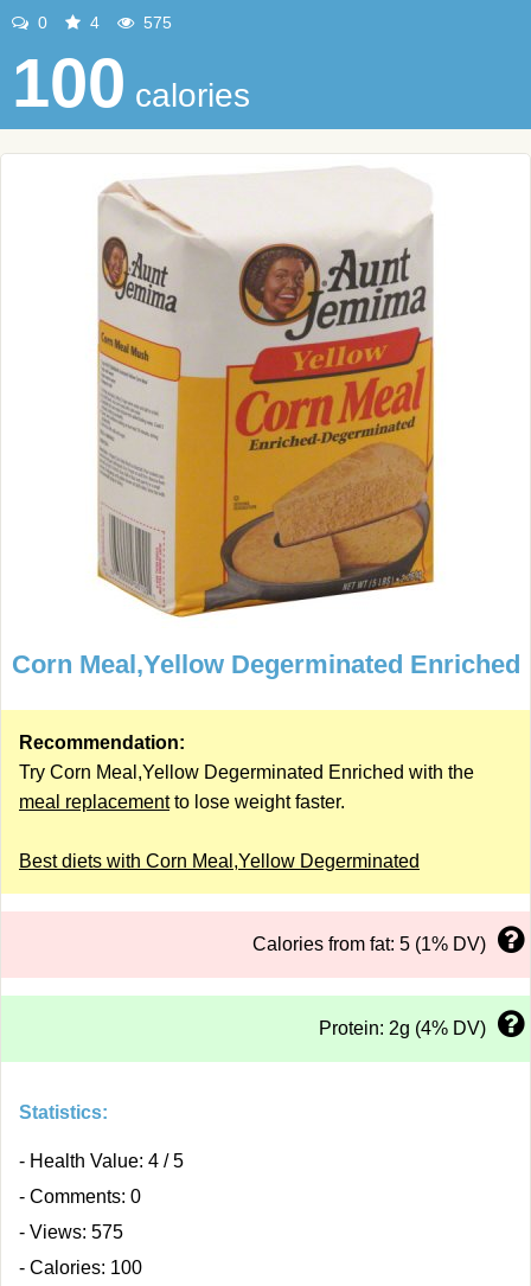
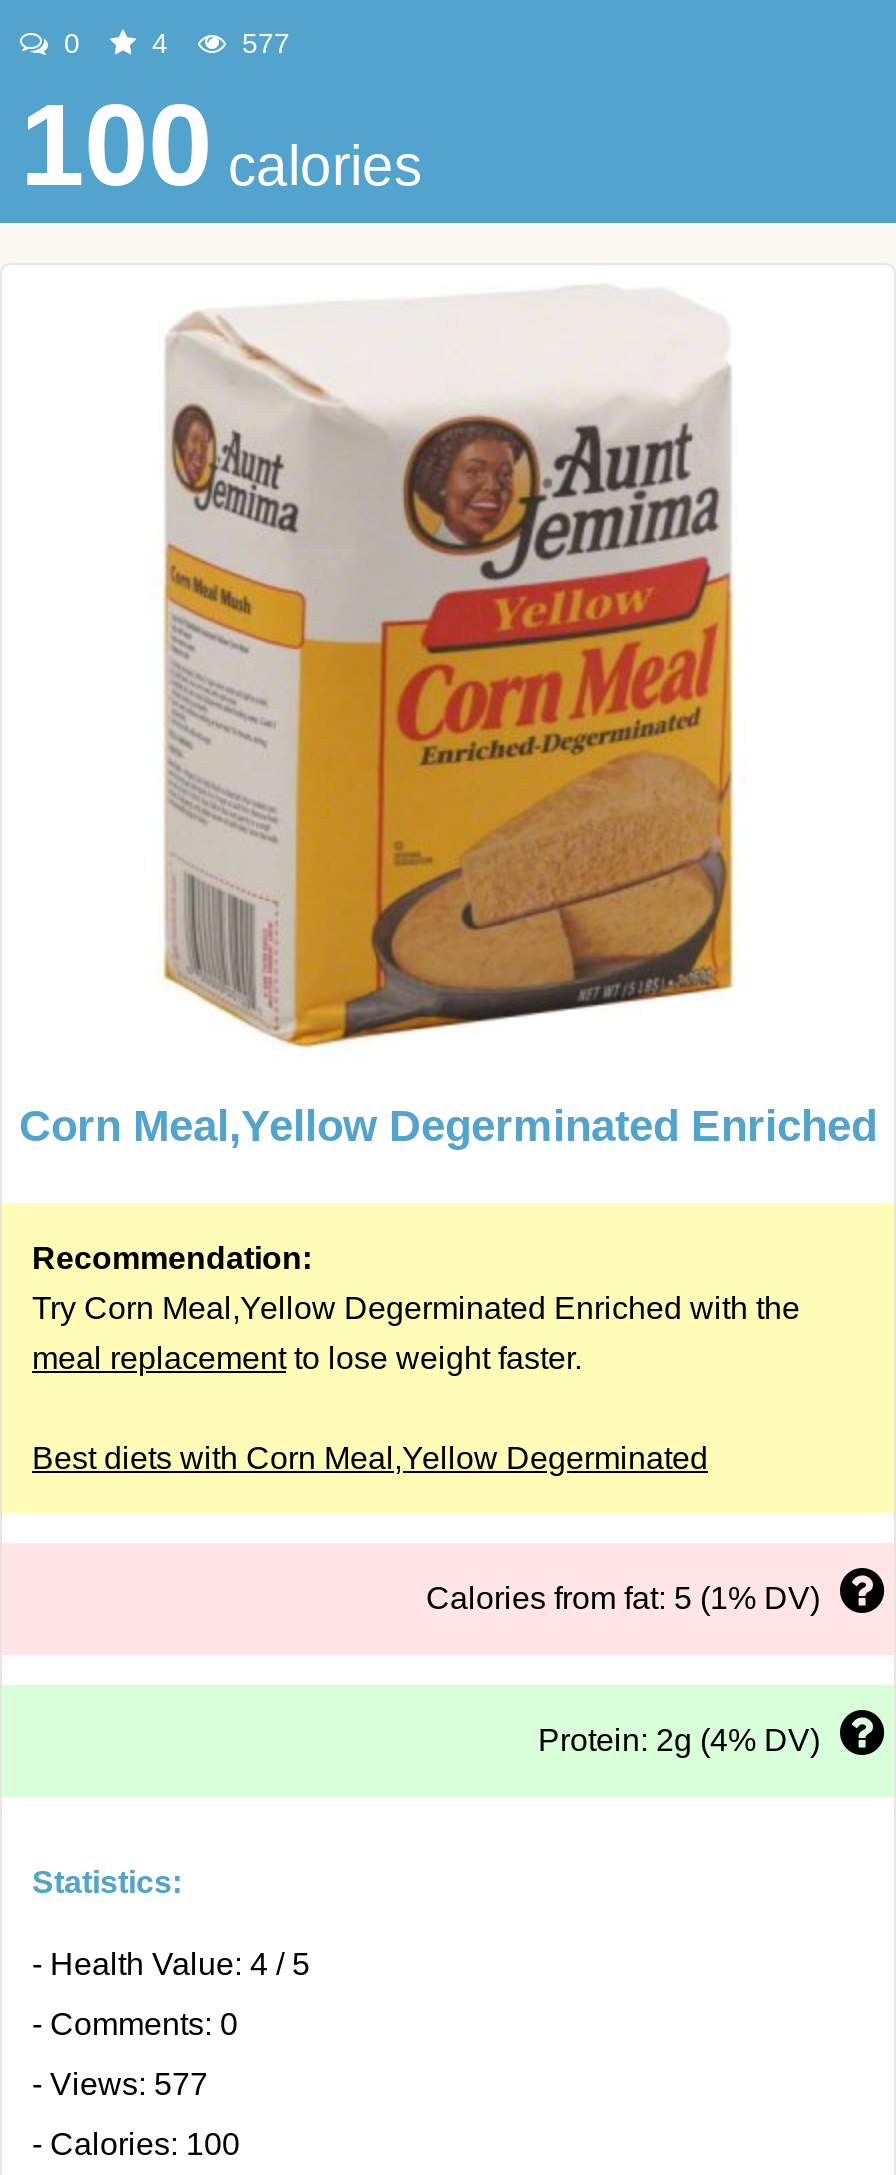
- 575
+ 577

- - Views: 575
+ - Views: 577
